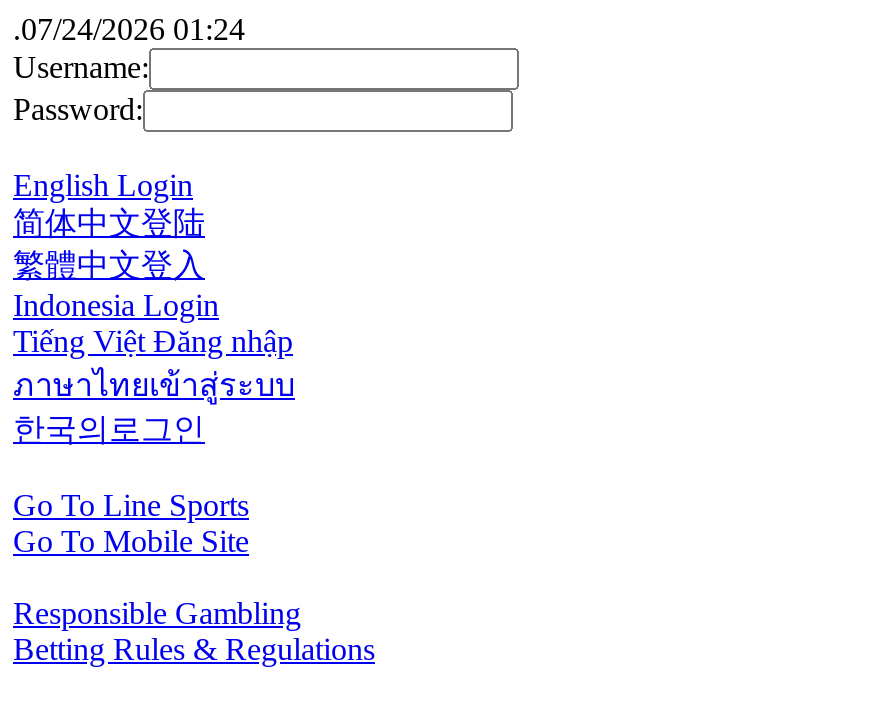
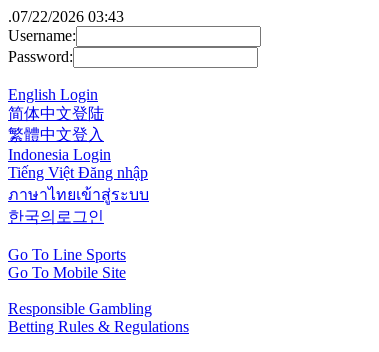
- .07/24/2026 01:24
+ .07/22/2026 03:43
